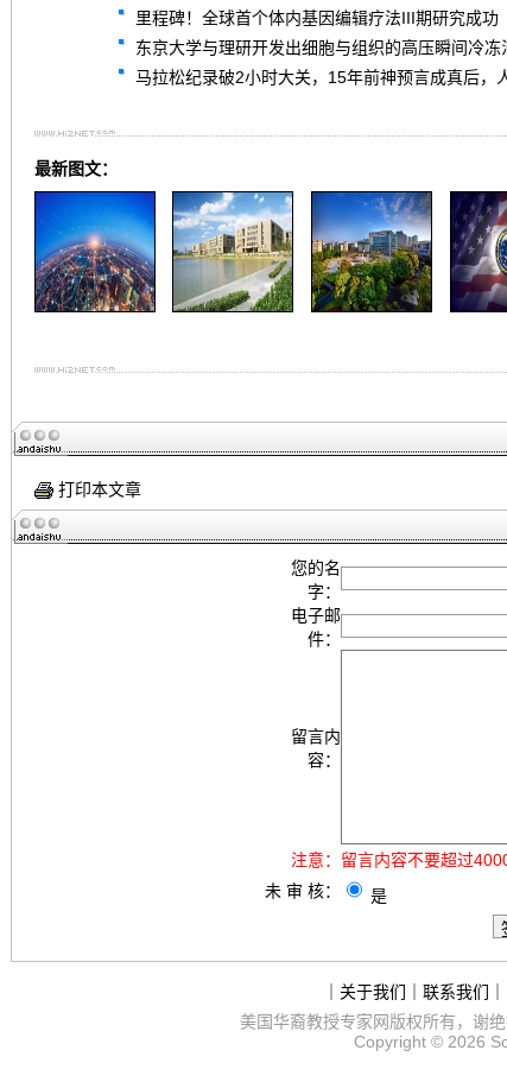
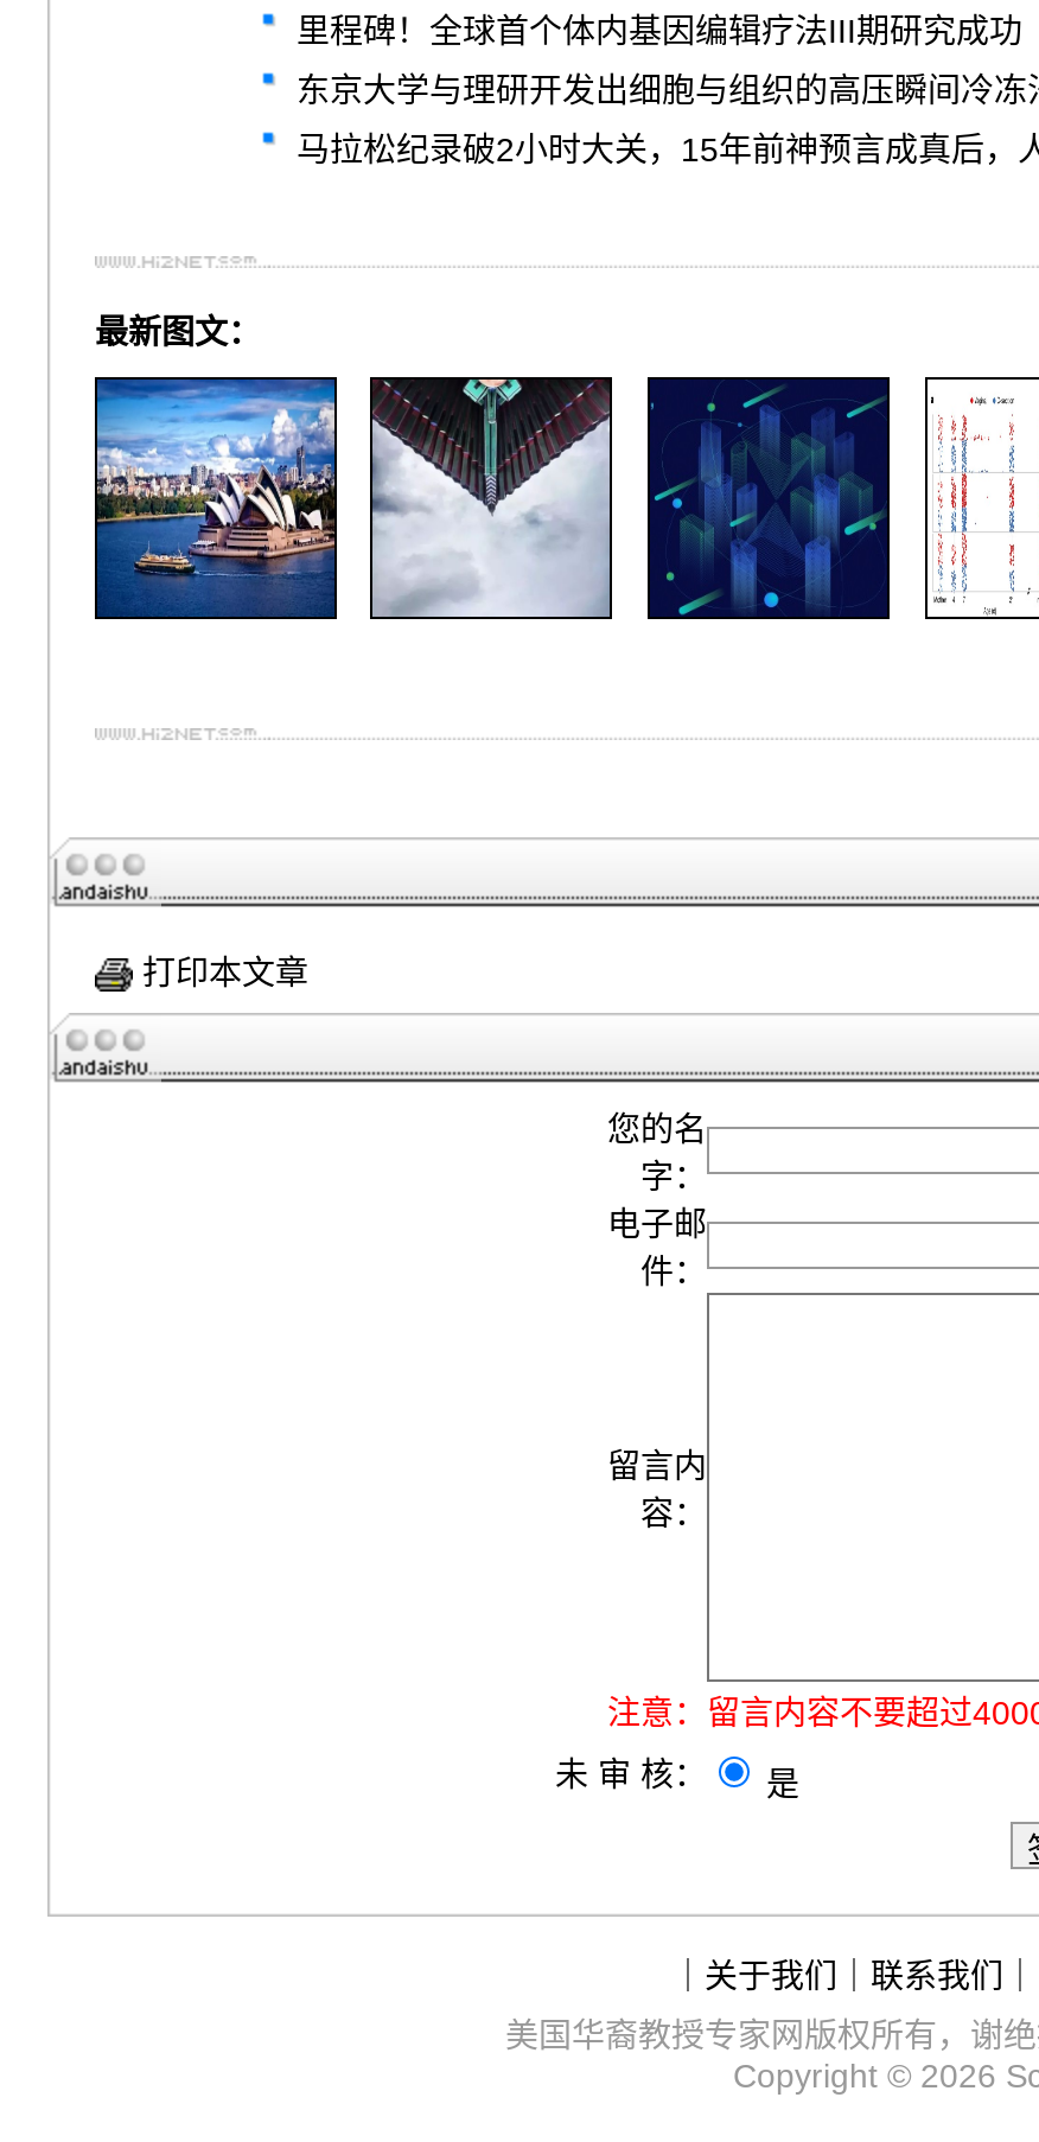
- [image]
+ [image]

- [image]
+ [image]

- [image]
+ [image]

- [image]
+ [image]
